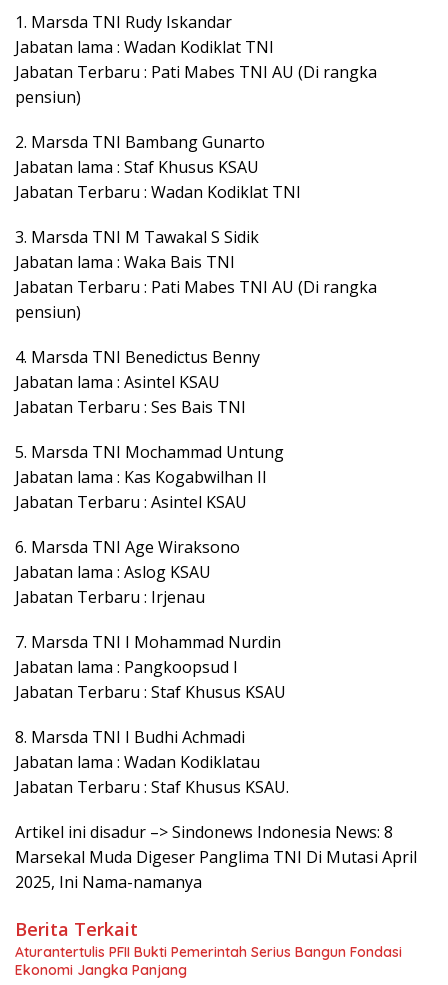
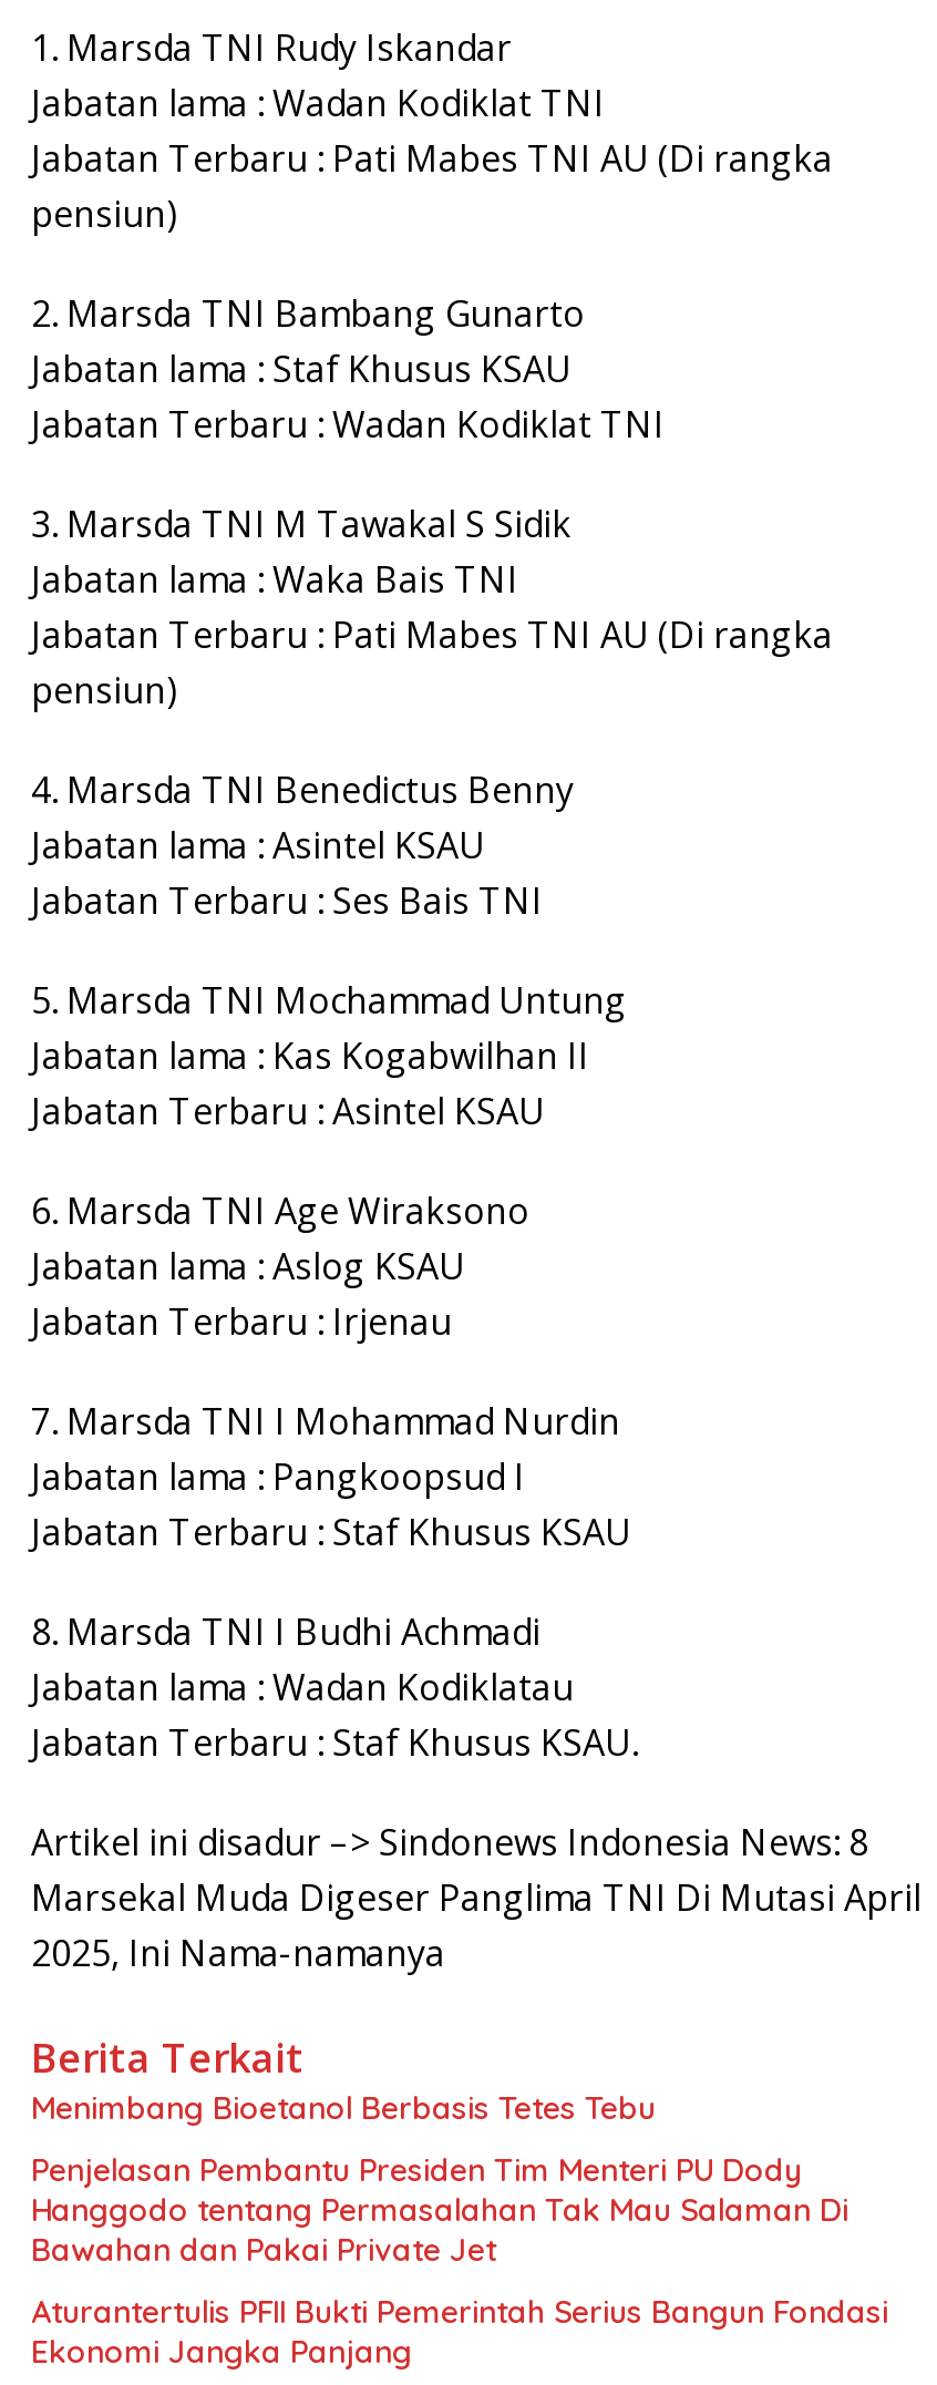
+ Menimbang Bioetanol Berbasis Tetes Tebu
+ Penjelasan Pembantu Presiden Tim Menteri PU Dody
+ Hanggodo tentang Permasalahan Tak Mau Salaman Di
+ Bawahan dan Pakai Private Jet
